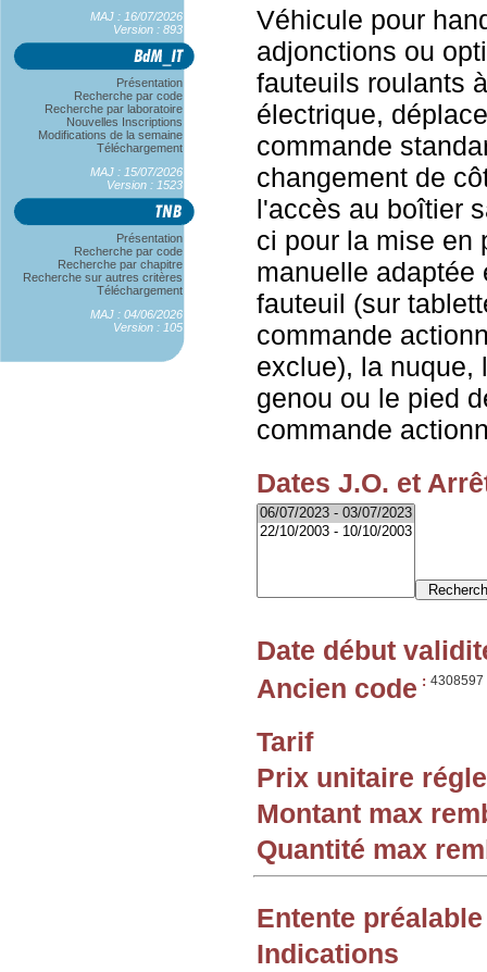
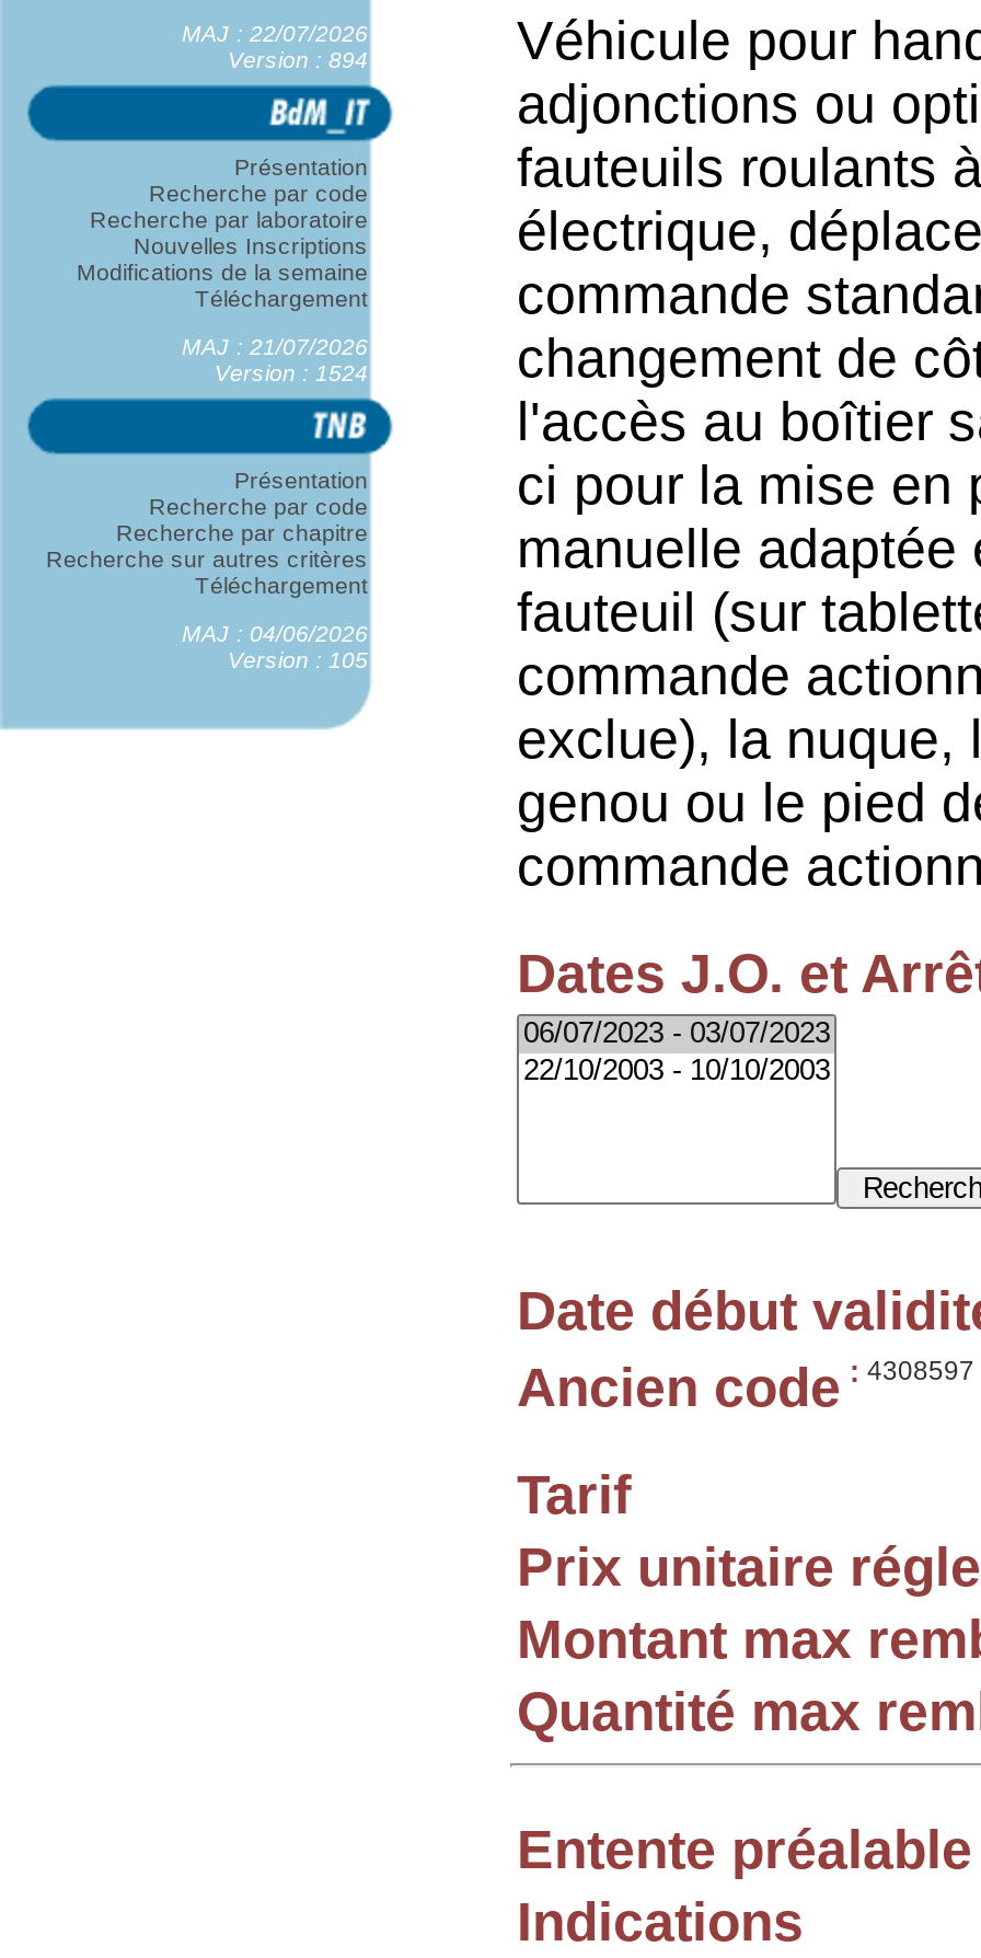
- MAJ : 16/07/2026
+ MAJ : 22/07/2026

- Version : 893
+ Version : 894

- MAJ : 15/07/2026
+ MAJ : 21/07/2026

- Version : 1523
+ Version : 1524
